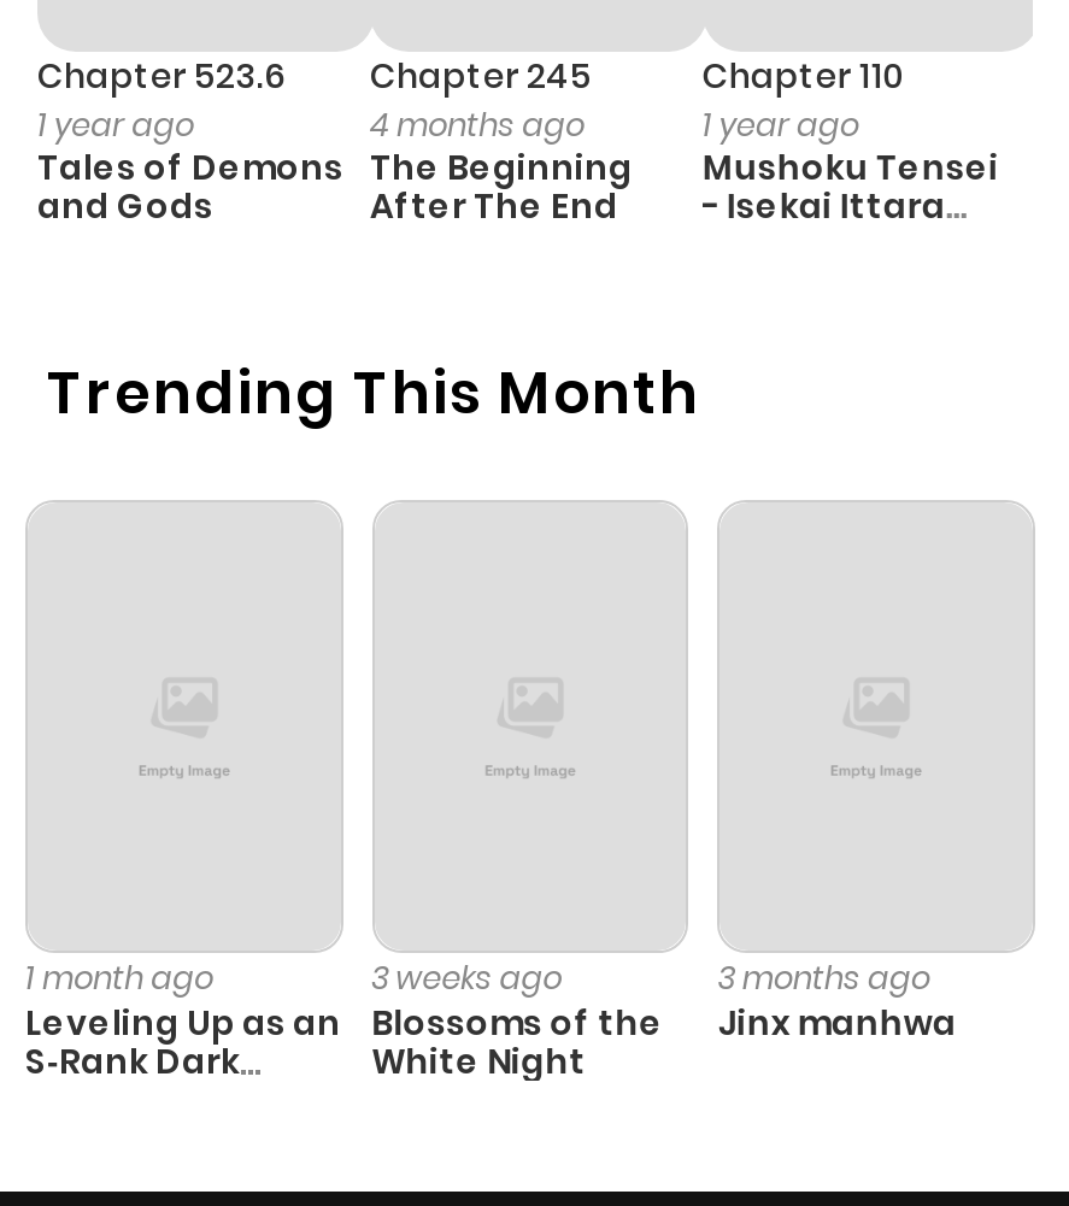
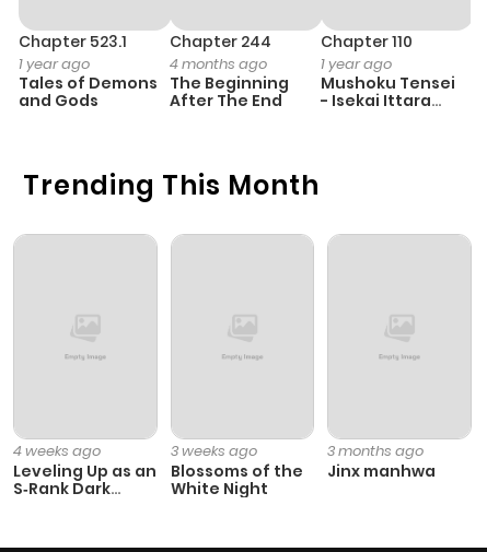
- Chapter 523.6
+ Chapter 523.1

- Chapter 245
+ Chapter 244

- 1 month ago
+ 4 weeks ago
